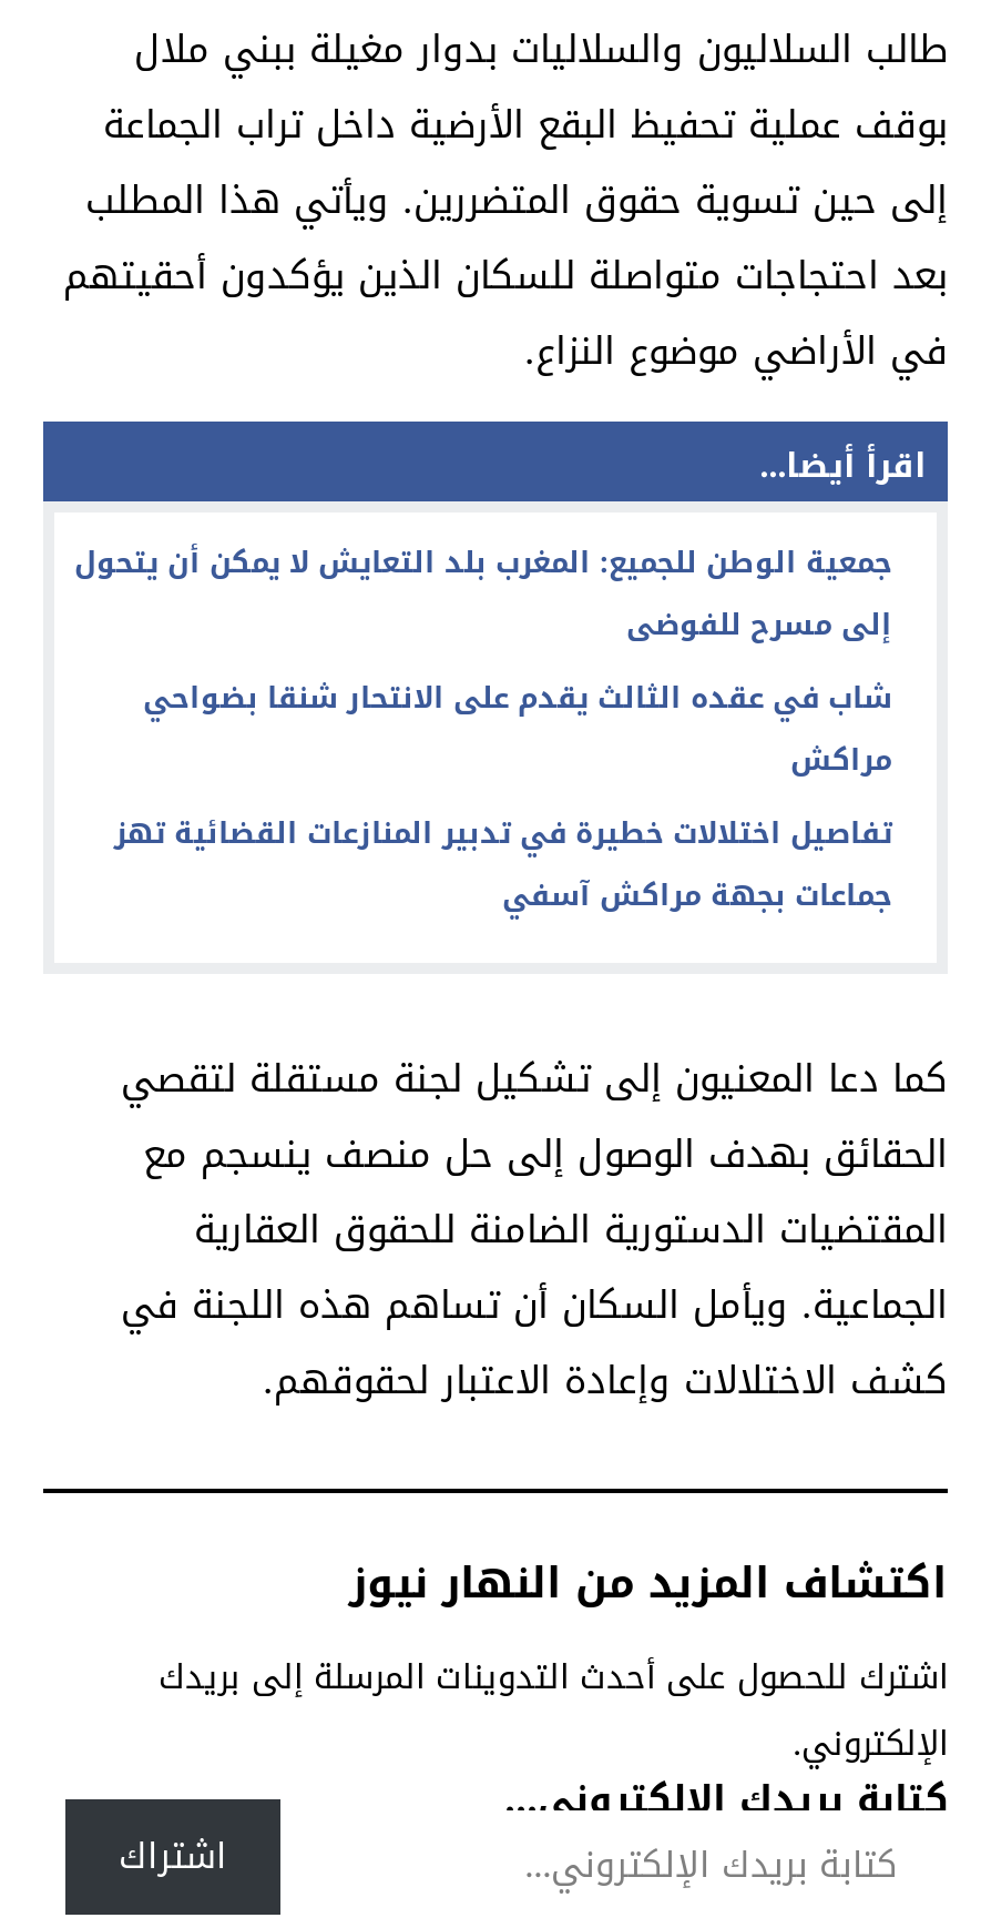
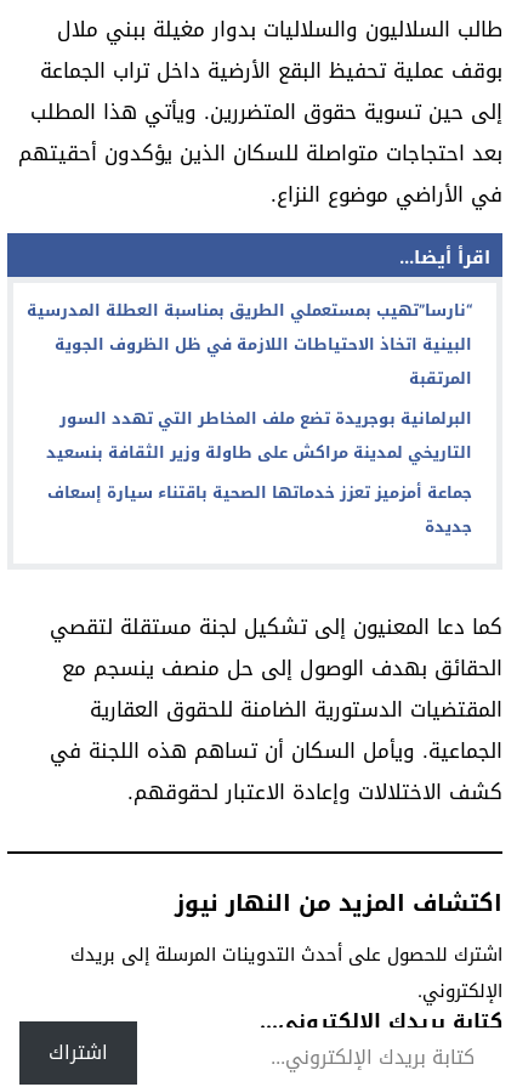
- جمعية الوطن للجميع: المغرب بلد التعايش لا يمكن أن يتحول
- إلى مسرح للفوضى
- شاب في عقده الثالث يقدم على الانتحار شنقا بضواحي
- مراكش
- تفاصيل اختلالات خطيرة في تدبير المنازعات القضائية تهز
- جماعات بجهة مراكش آسفي
+ “نارسا”تهيب بمستعملي الطريق بمناسبة العطلة المدرسية
+ البينية اتخاذ الاحتياطات اللازمة في ظل الظروف الجوية
+ المرتقبة
+ البرلمانية بوجريدة تضع ملف المخاطر التي تهدد السور
+ التاريخي لمدينة مراكش على طاولة وزير الثقافة بنسعيد
+ جماعة أمزميز تعزز خدماتها الصحية باقتناء سيارة إسعاف
+ جديدة
